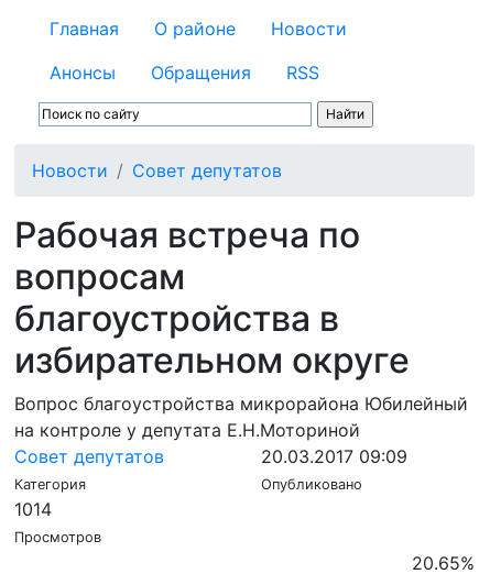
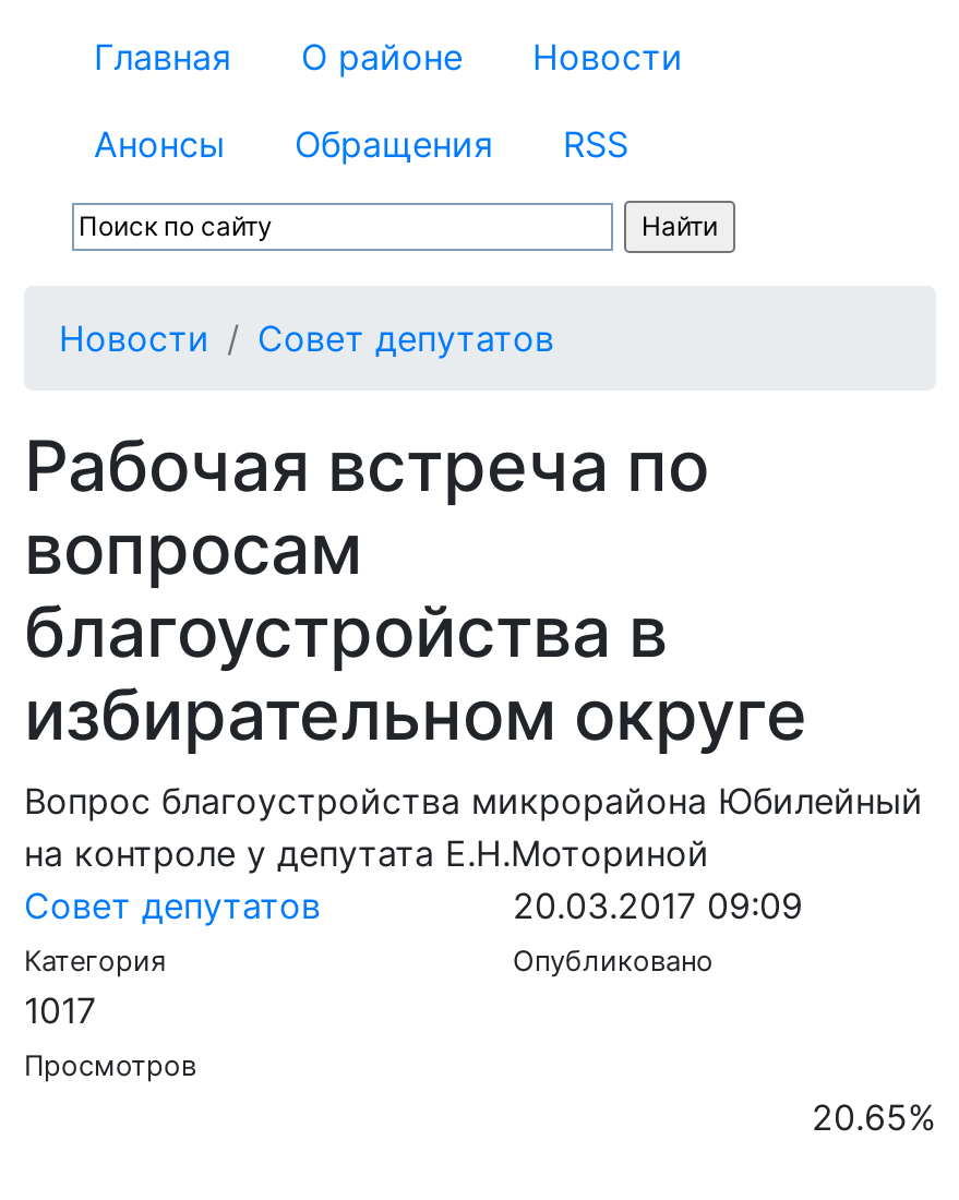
- 1014
+ 1017
